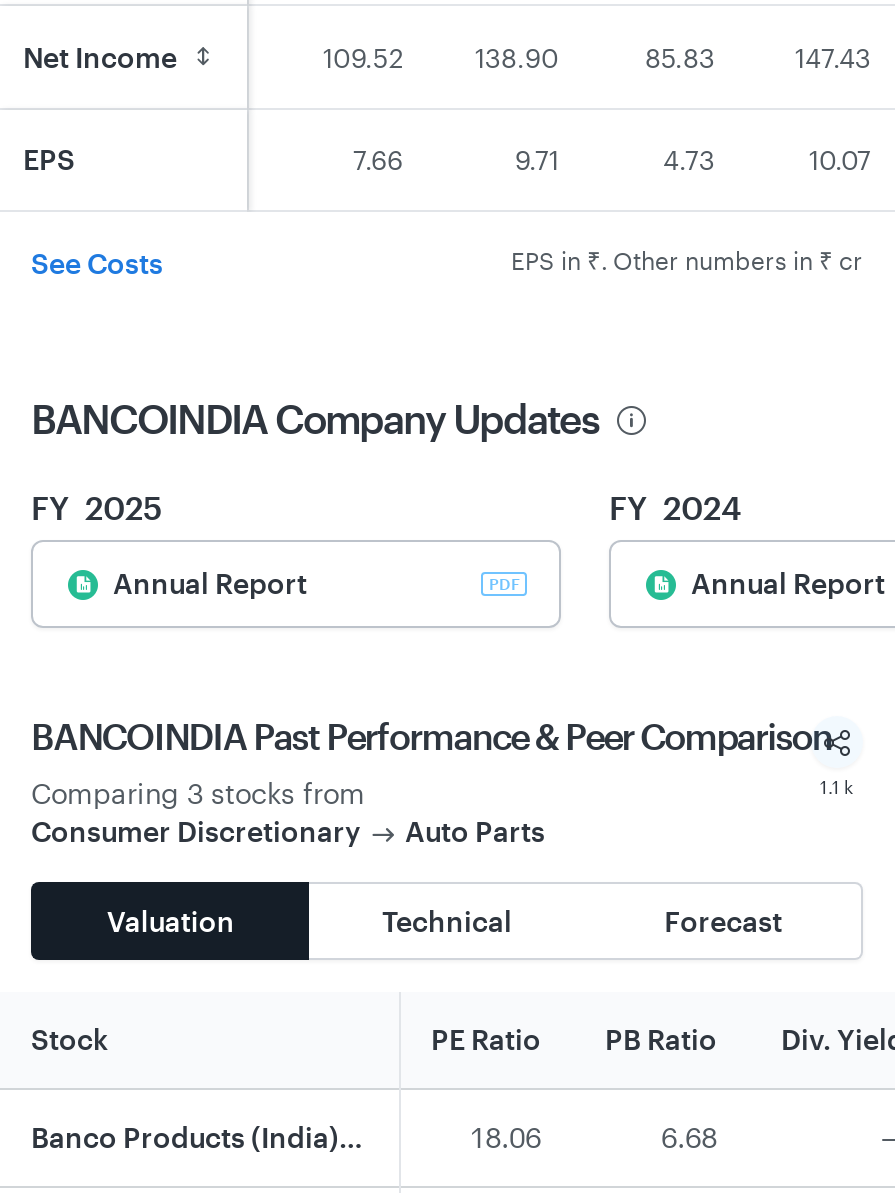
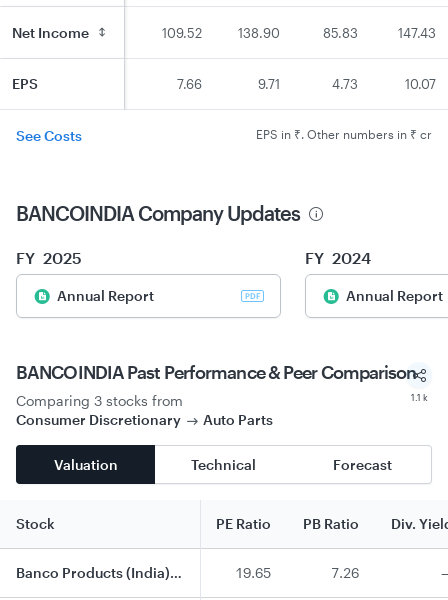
- 18.06
+ 19.65

- 6.68
+ 7.26
